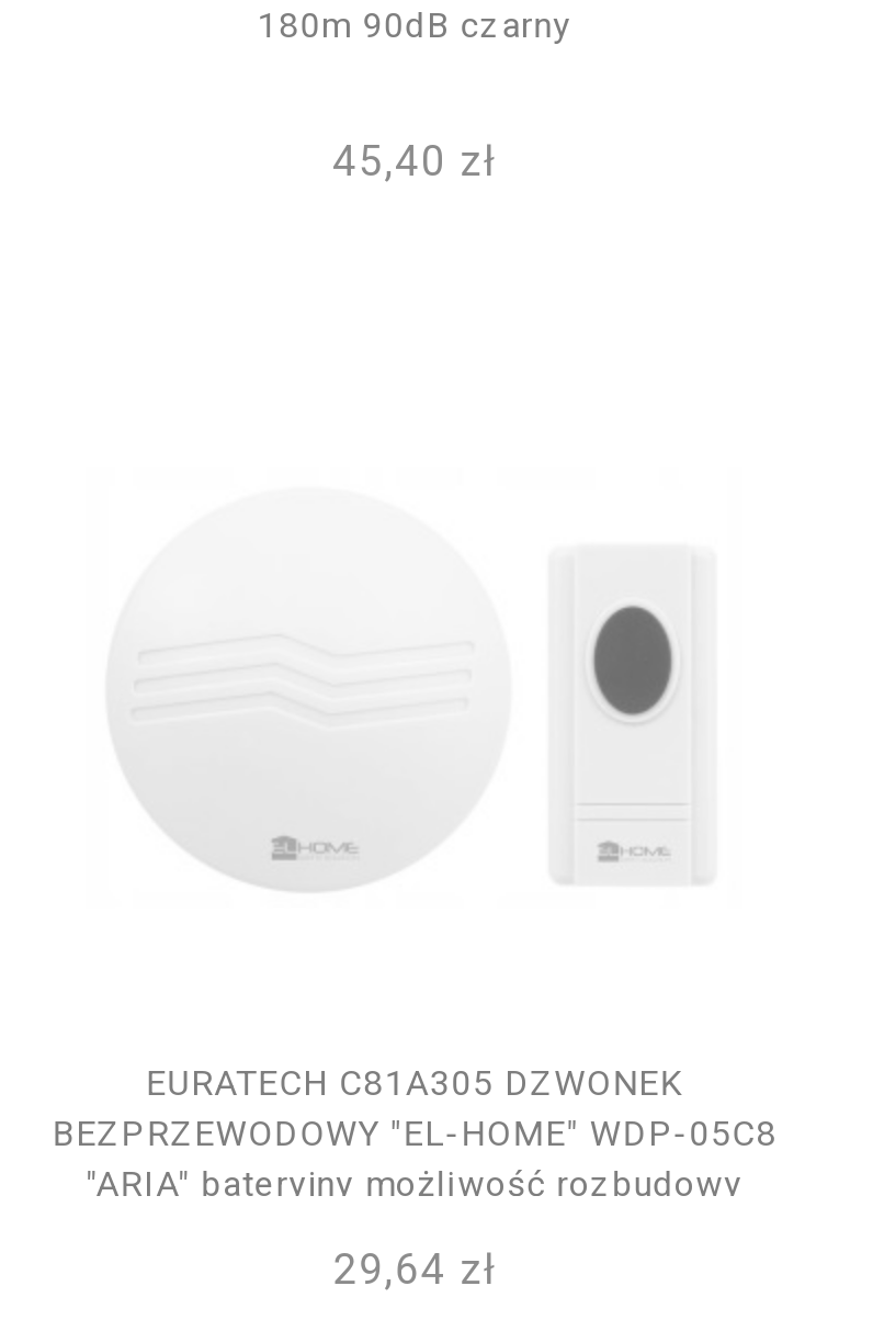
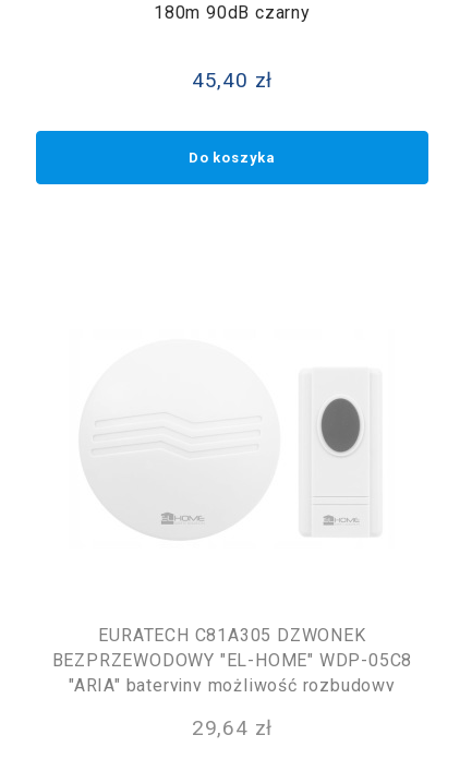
+ Do koszyka
